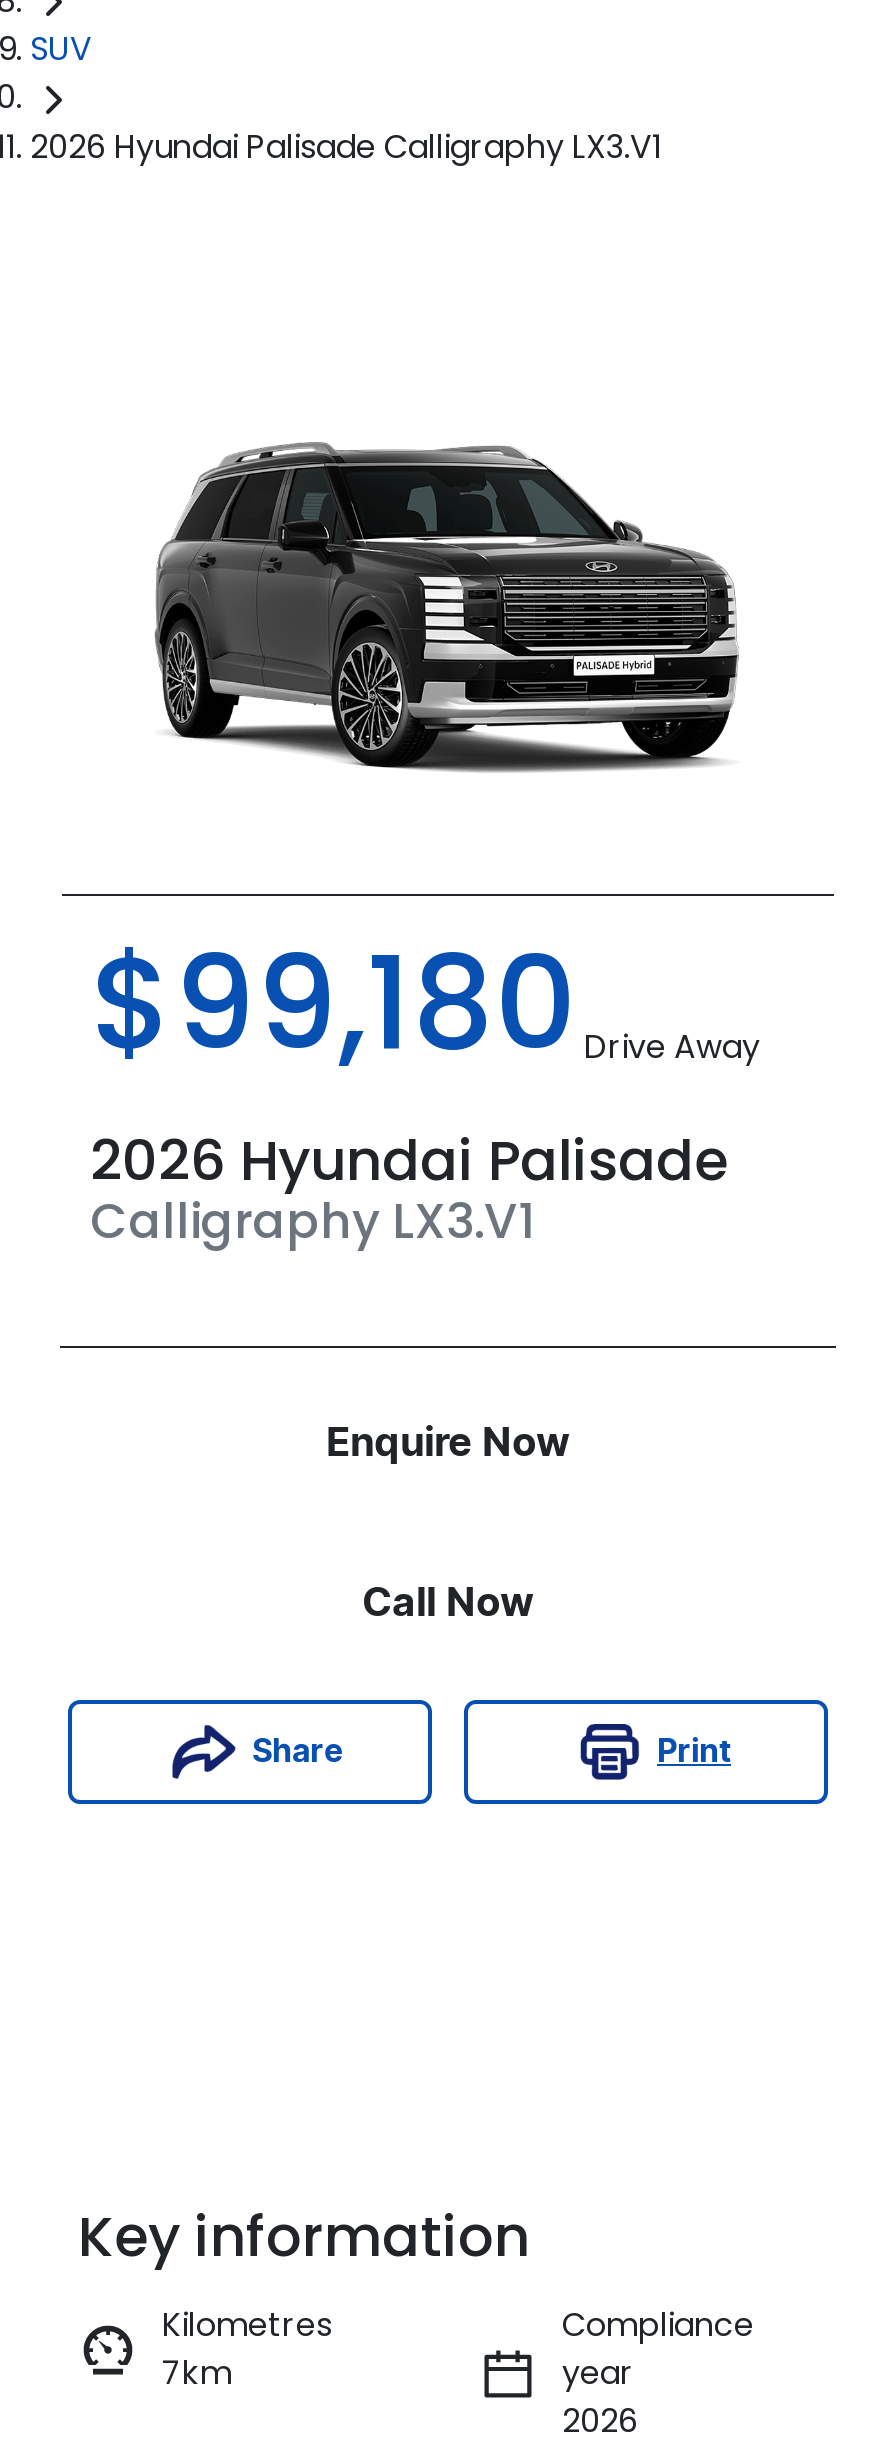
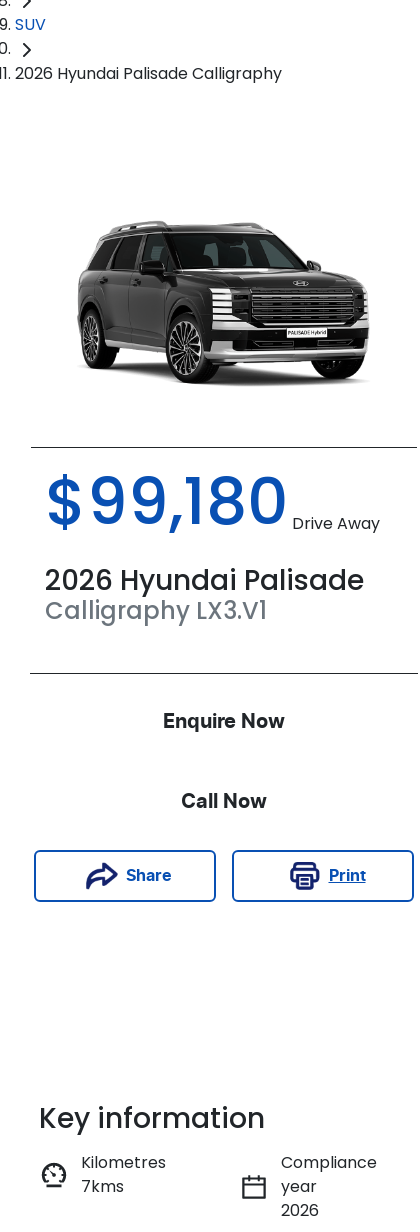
- 2026 Hyundai Palisade Calligraphy LX3.V1
+ 2026 Hyundai Palisade Calligraphy

- 7km
+ 7kms
